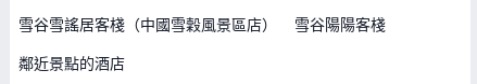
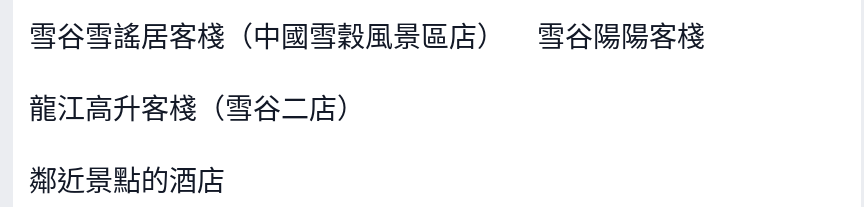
+ 龍江高升客棧（雪谷二店）
